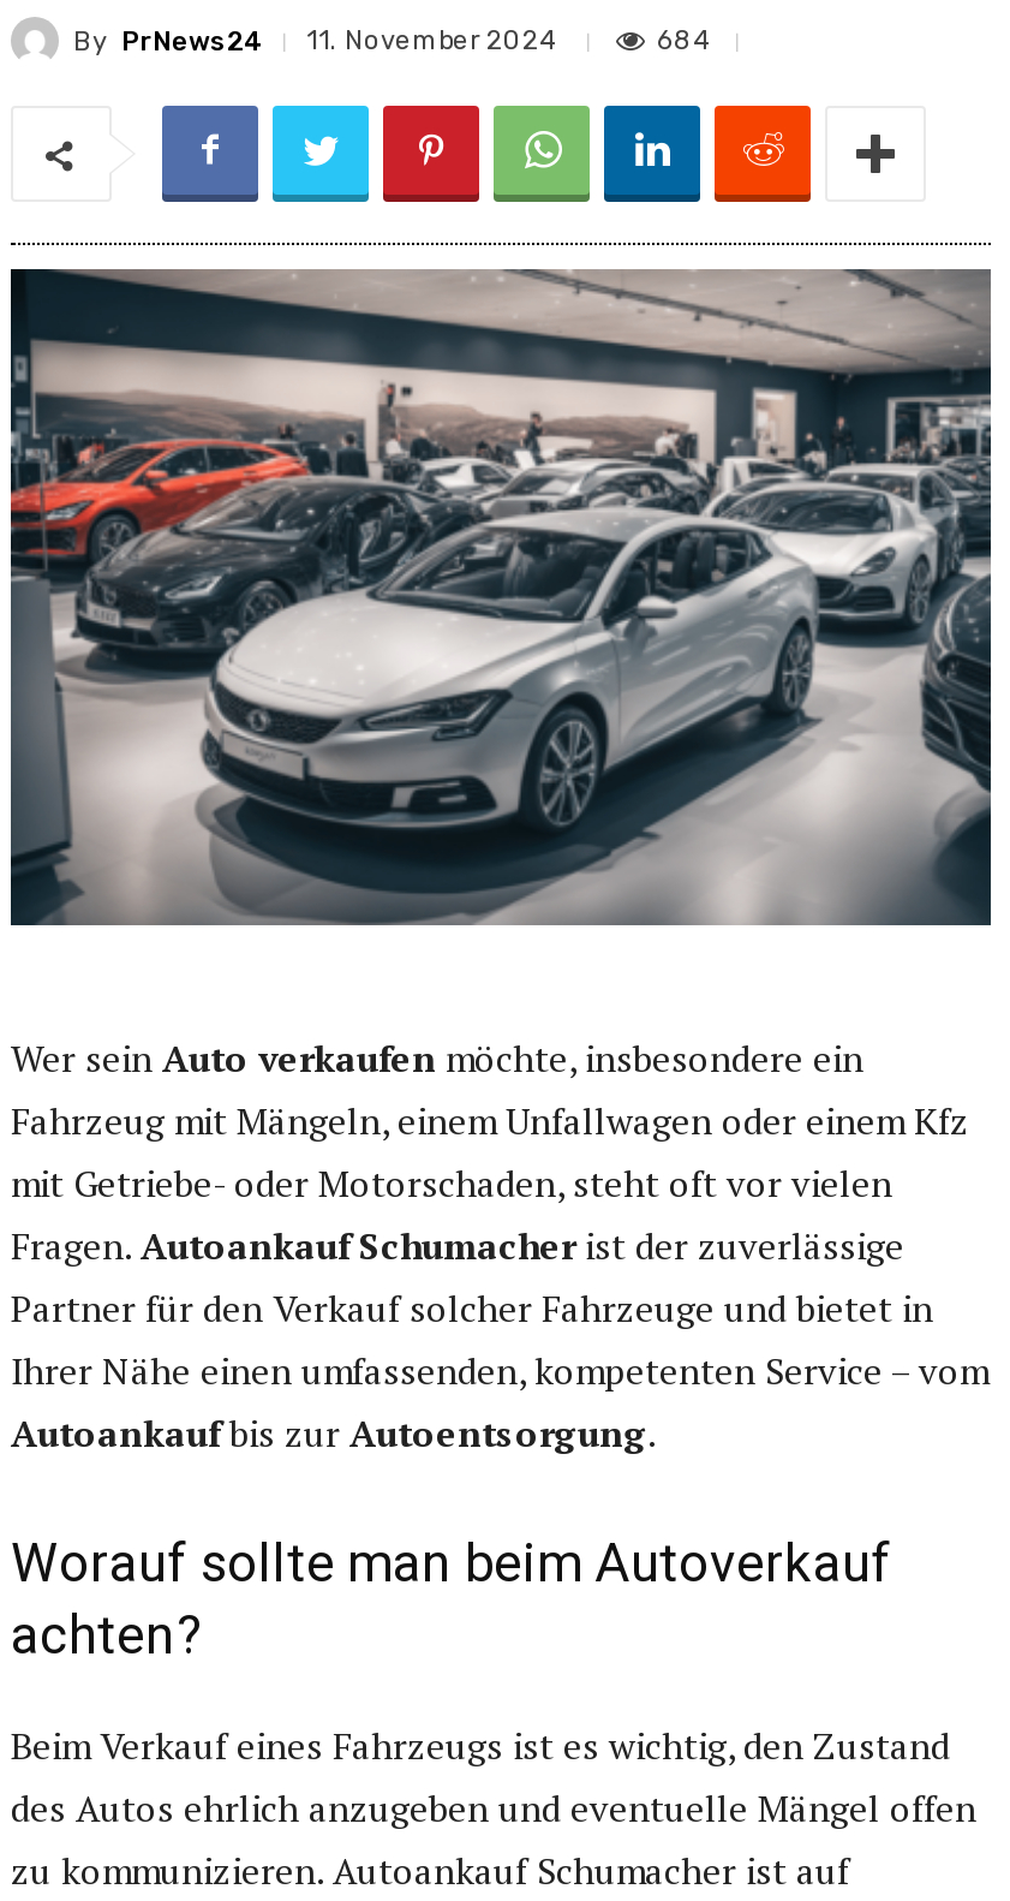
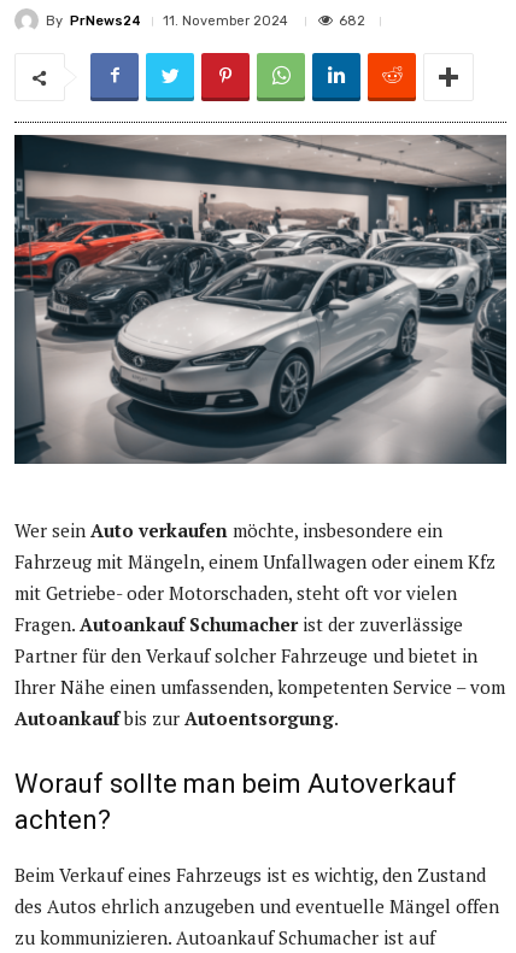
- 684
+ 682
